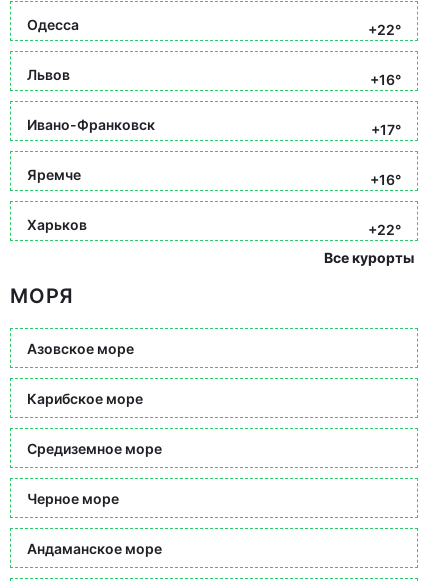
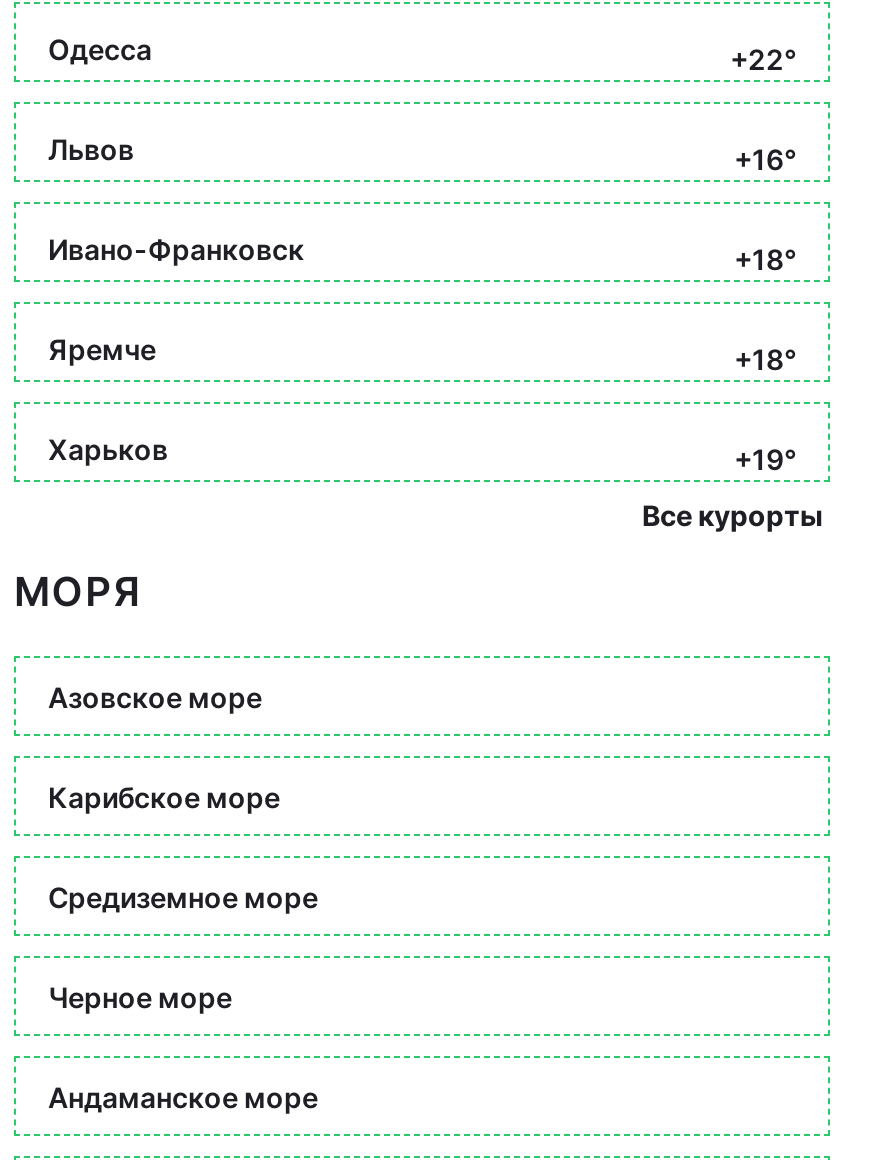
- +17°
+ +18°

- +16°
+ +18°

- +22°
+ +19°
